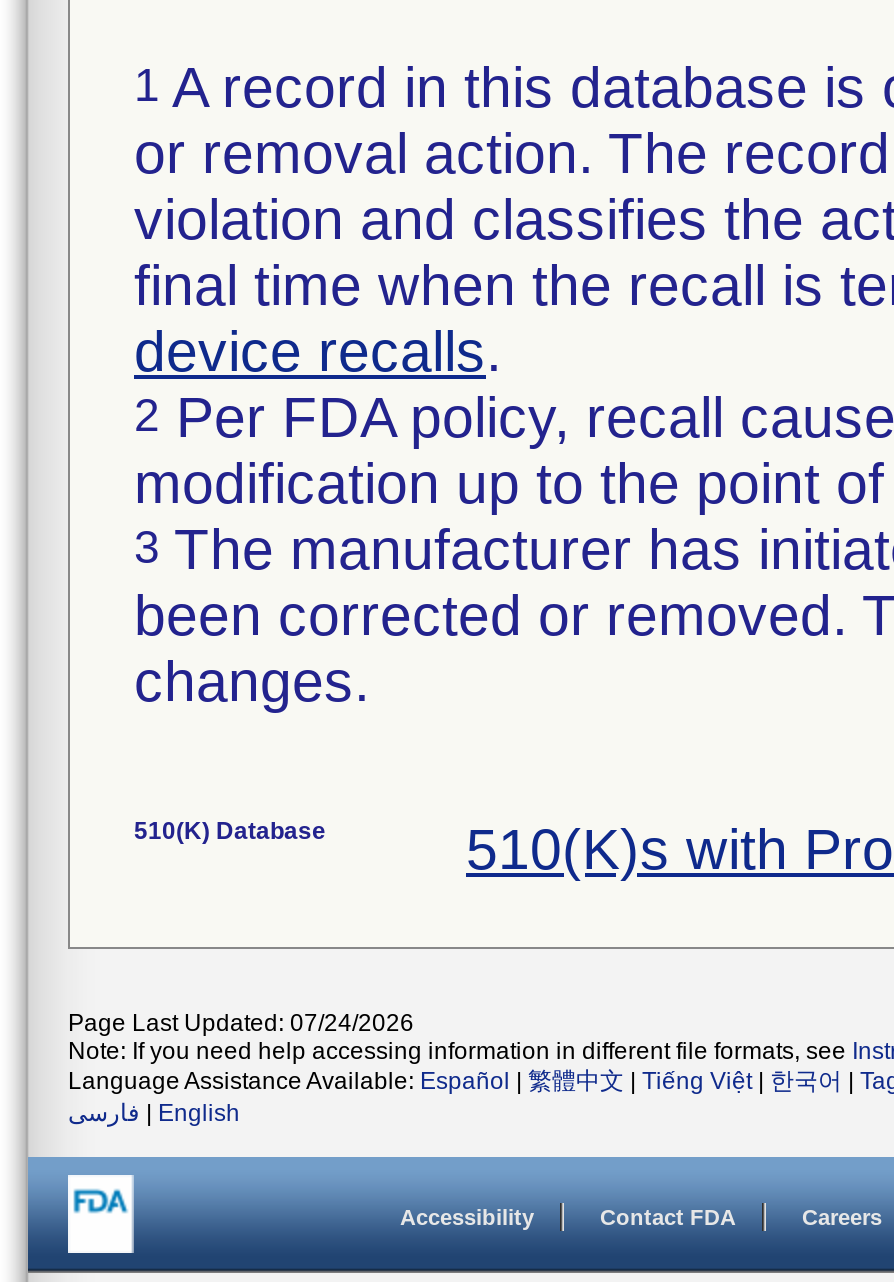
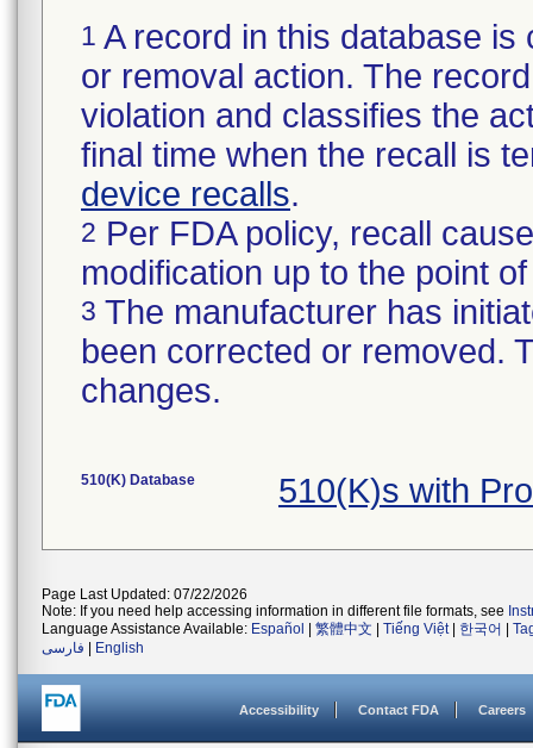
- Page Last Updated: 07/24/2026
+ Page Last Updated: 07/22/2026
